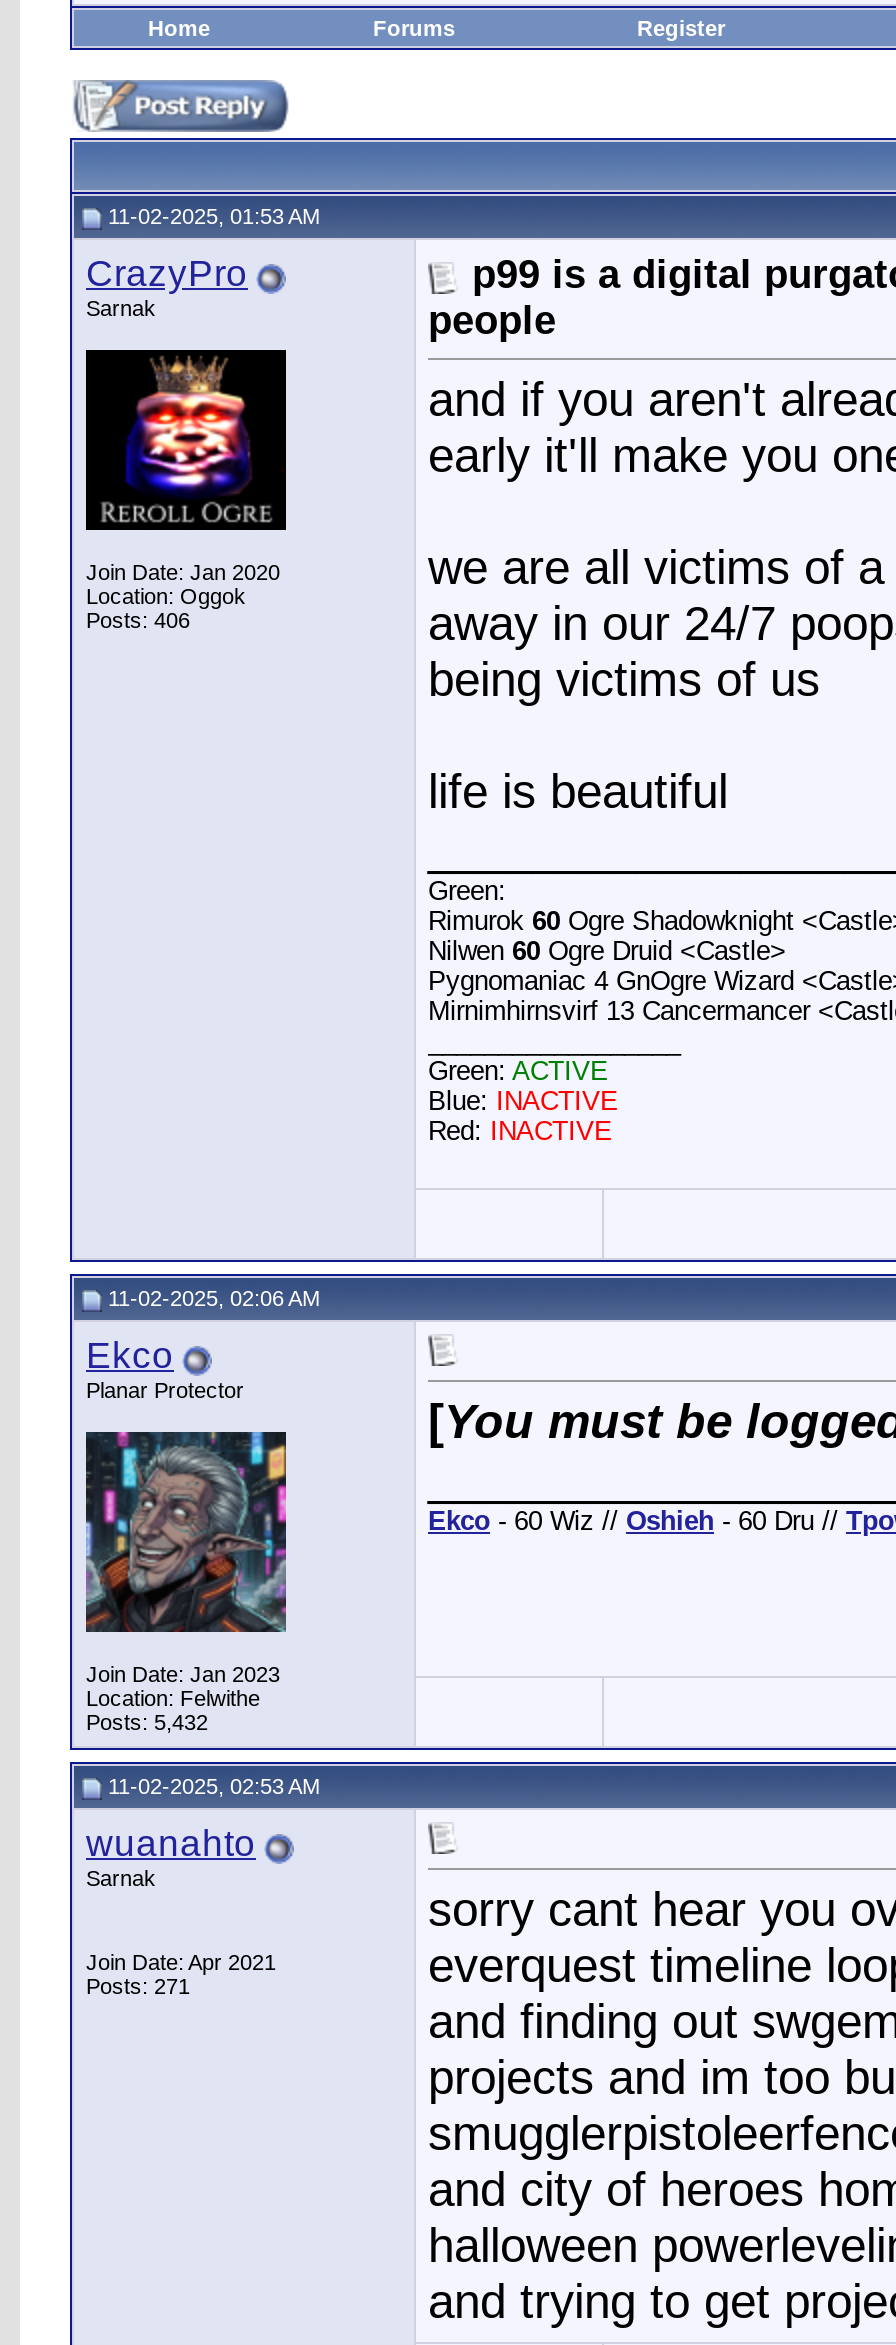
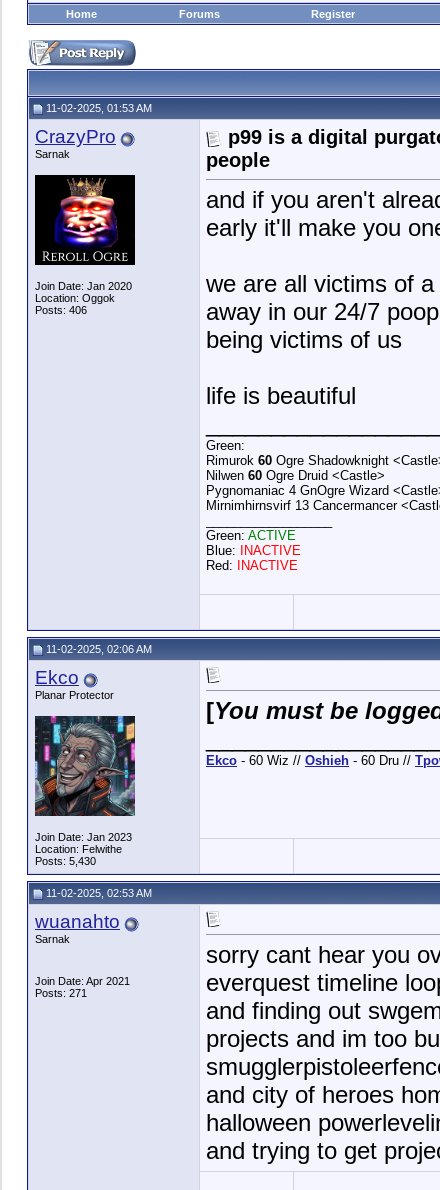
- Posts: 5,432
+ Posts: 5,430
